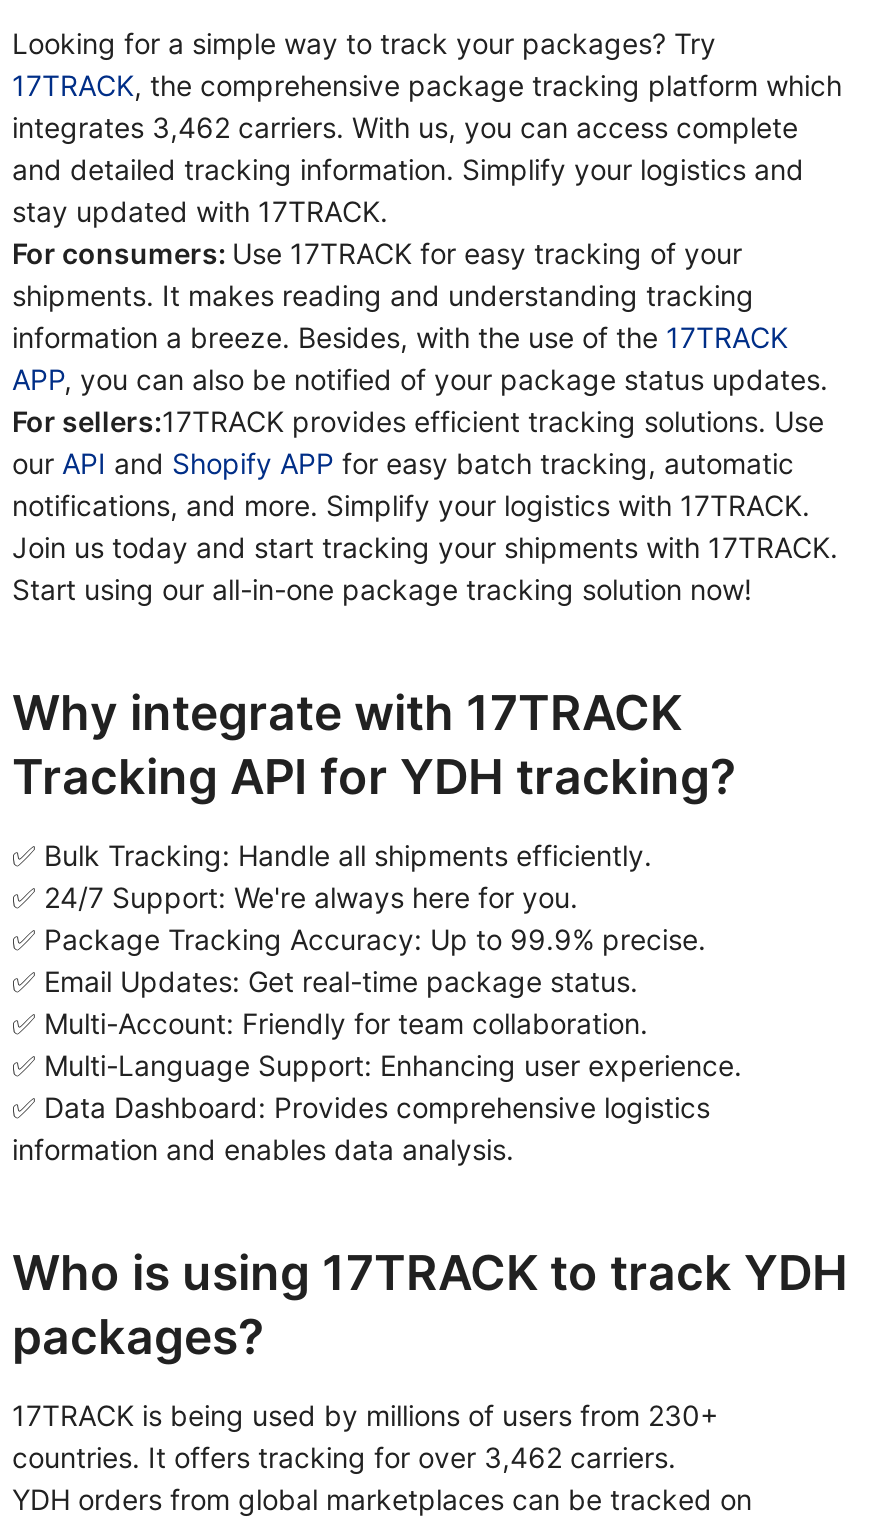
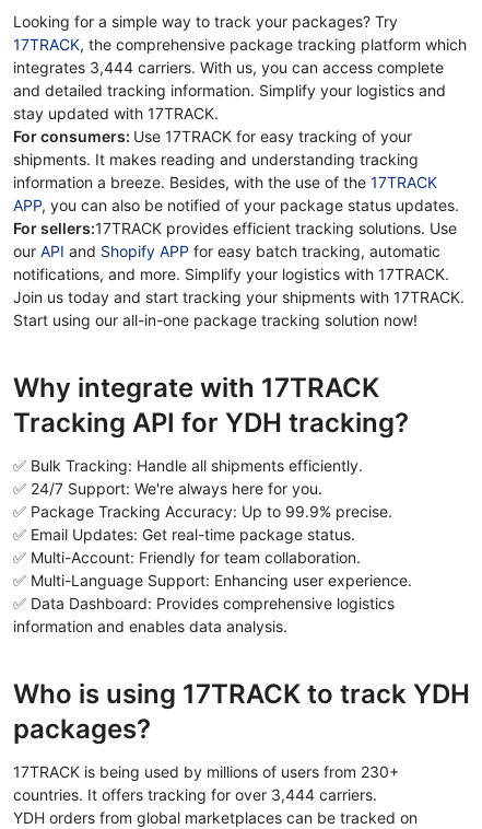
- integrates 3,462 carriers. With us, you can access complete
+ integrates 3,444 carriers. With us, you can access complete

- countries. It offers tracking for over 3,462 carriers.
+ countries. It offers tracking for over 3,444 carriers.
